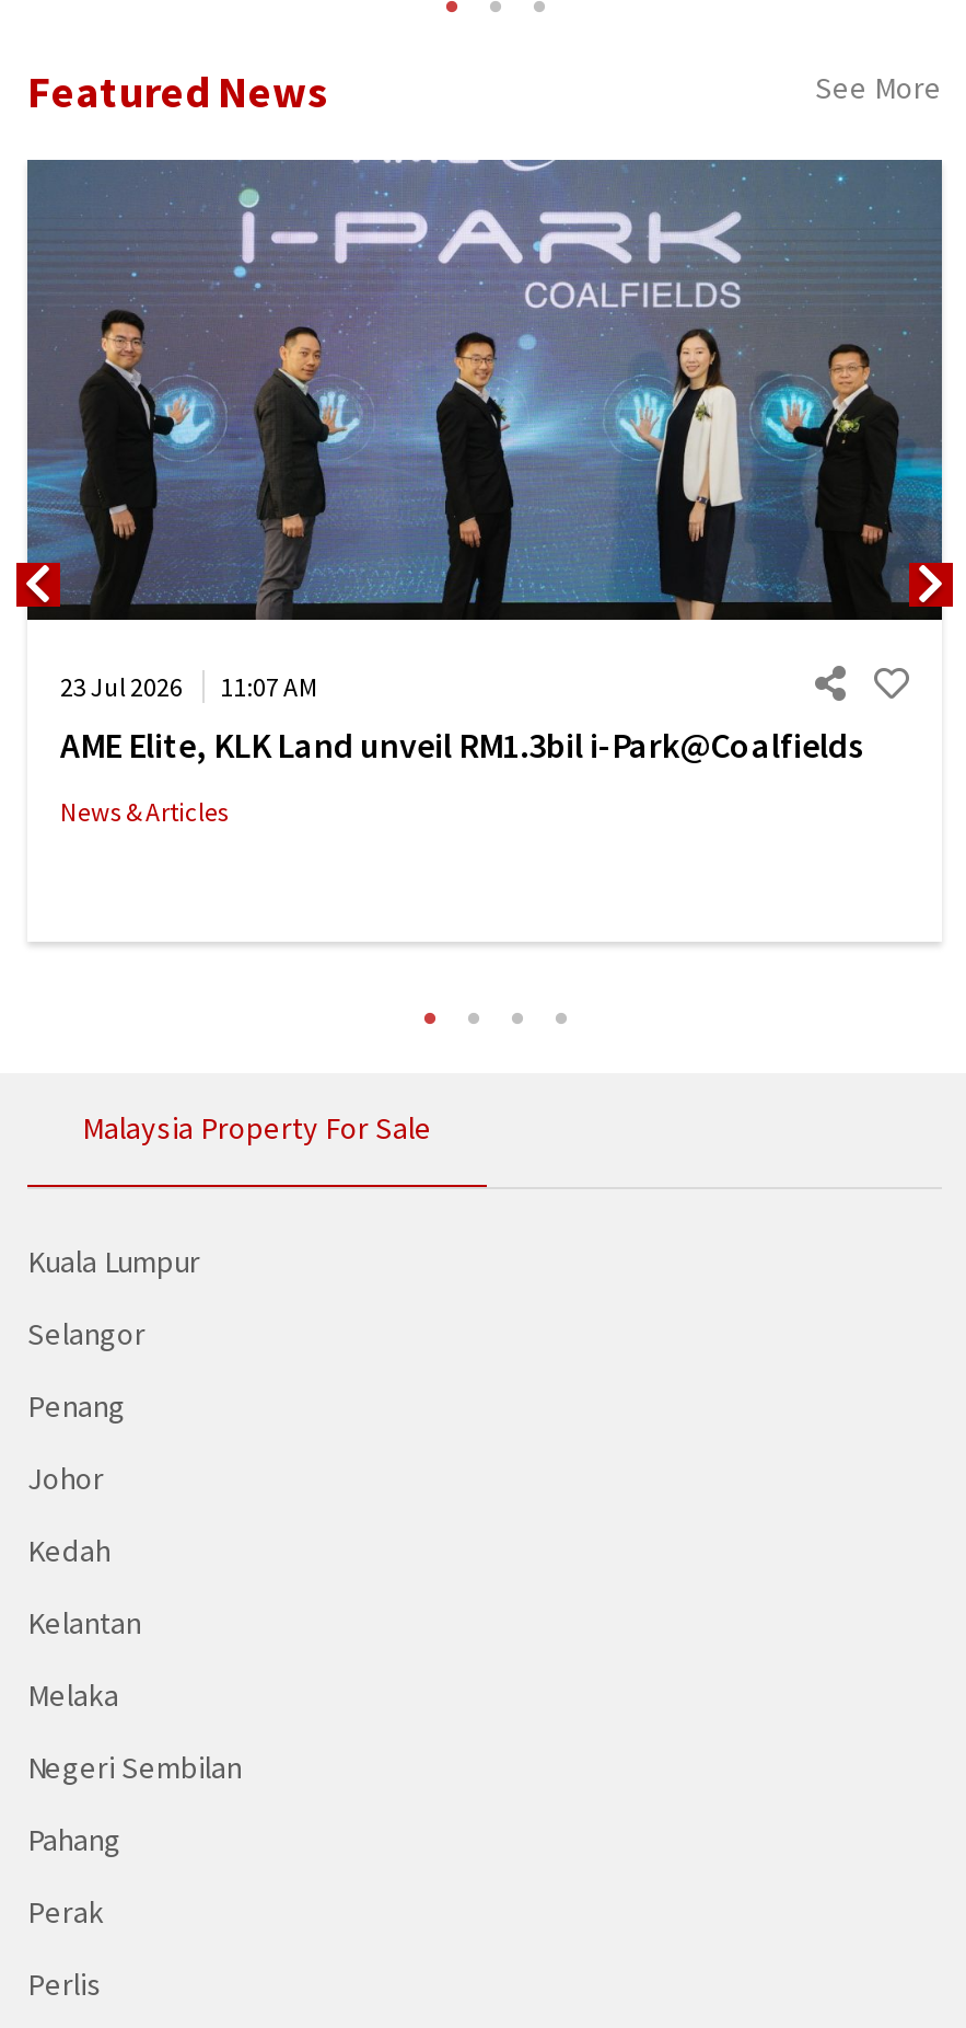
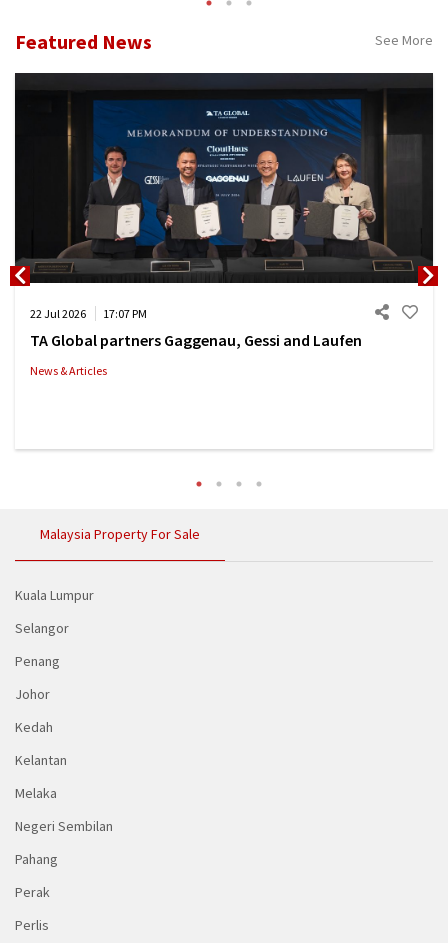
- [image]
- 23 Jul 2026
- 11:07 AM
- AME Elite, KLK Land unveil RM1.3bil i-Park@Coalfields
+ [image]
+ 22 Jul 2026
+ 17:07 PM
+ TA Global partners Gaggenau, Gessi and Laufen
